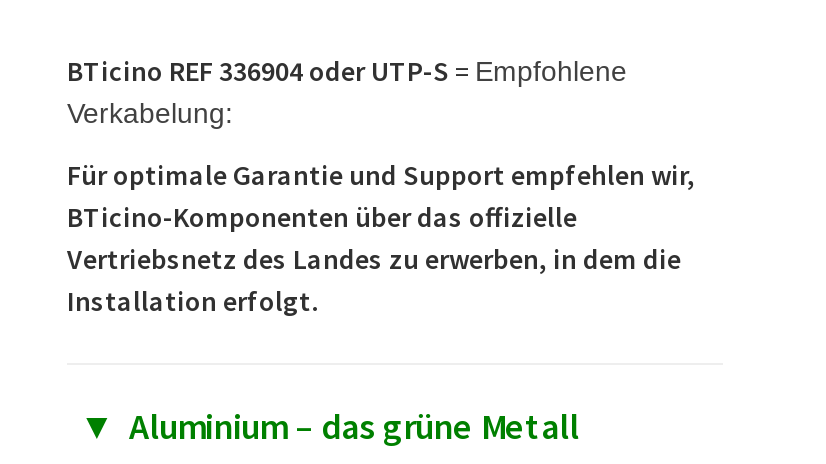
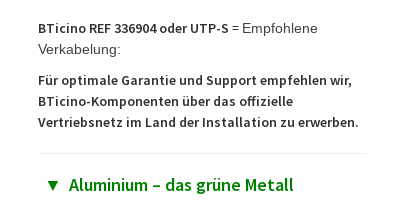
- Vertriebsnetz des Landes zu erwerben, in dem die
- Installation erfolgt.
+ Vertriebsnetz im Land der Installation zu erwerben.
